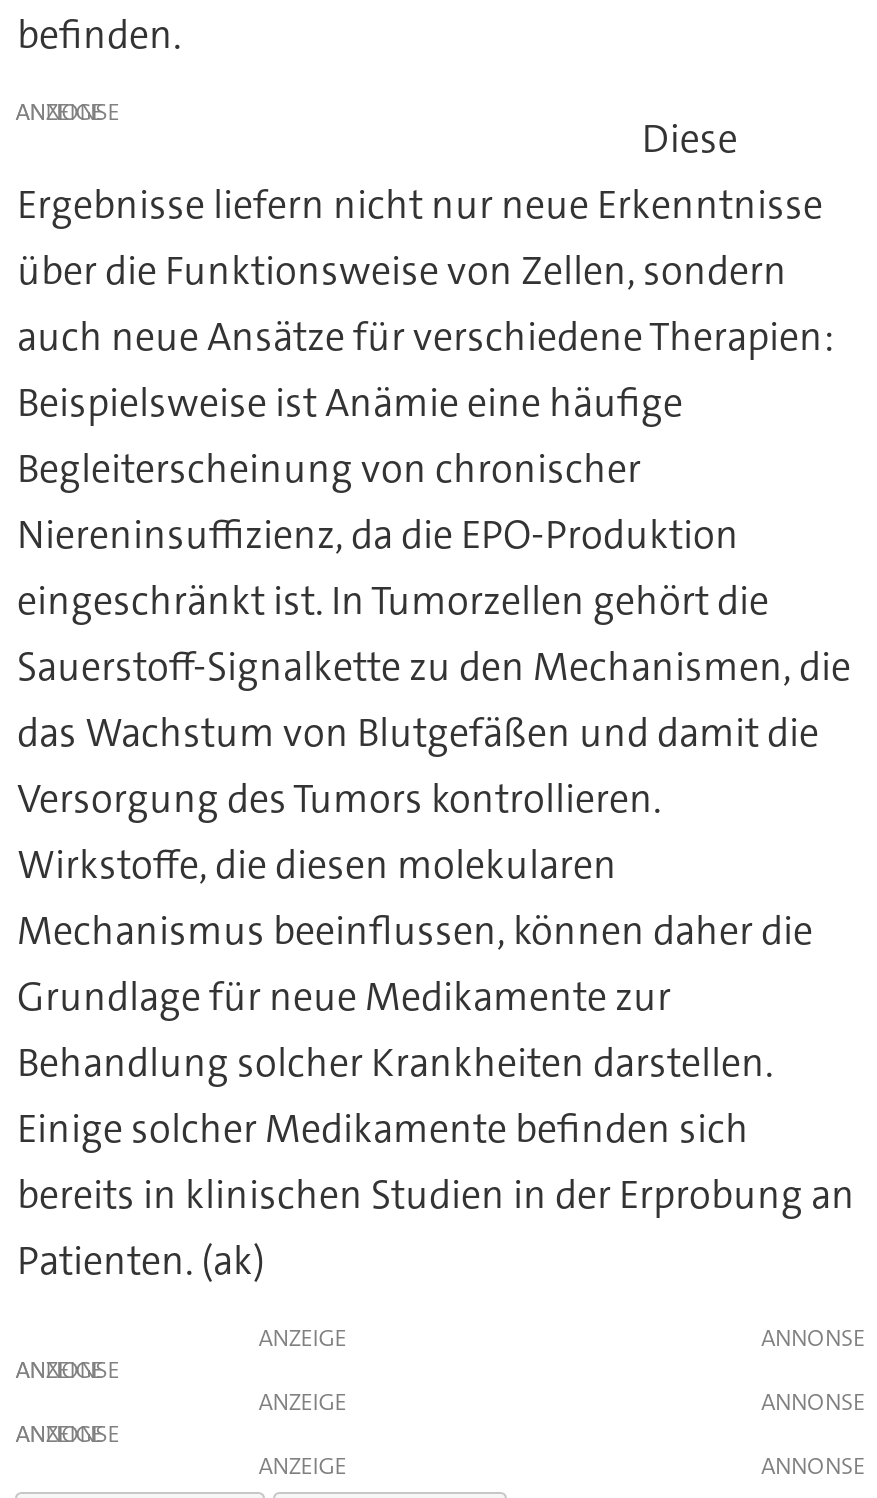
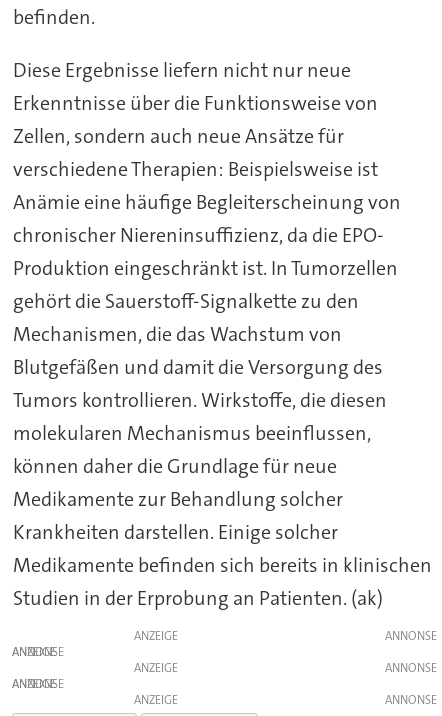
- ANZEIGE
- Diese
- Ergebnisse liefern nicht nur neue Erkenntnisse
- über die Funktionsweise von Zellen, sondern
- auch neue Ansätze für verschiedene Therapien:
- Beispielsweise ist Anämie eine häufige
- Begleiterscheinung von chronischer
- Niereninsuffizienz, da die EPO-Produktion
- eingeschränkt ist. In Tumorzellen gehört die
- Sauerstoff-Signalkette zu den Mechanismen, die
- das Wachstum von Blutgefäßen und damit die
- Versorgung des Tumors kontrollieren.
- Wirkstoffe, die diesen molekularen
- Mechanismus beeinflussen, können daher die
- Grundlage für neue Medikamente zur
- Behandlung solcher Krankheiten darstellen.
- Einige solcher Medikamente befinden sich
- bereits in klinischen Studien in der Erprobung an
- Patienten. (ak)
+ Diese Ergebnisse liefern nicht nur neue
+ Erkenntnisse über die Funktionsweise von
+ Zellen, sondern auch neue Ansätze für
+ verschiedene Therapien: Beispielsweise ist
+ Anämie eine häufige Begleiterscheinung von
+ chronischer Niereninsuffizienz, da die EPO-
+ Produktion eingeschränkt ist. In Tumorzellen
+ gehört die Sauerstoff-Signalkette zu den
+ Mechanismen, die das Wachstum von
+ Blutgefäßen und damit die Versorgung des
+ Tumors kontrollieren. Wirkstoffe, die diesen
+ molekularen Mechanismus beeinflussen,
+ können daher die Grundlage für neue
+ Medikamente zur Behandlung solcher
+ Krankheiten darstellen. Einige solcher
+ Medikamente befinden sich bereits in klinischen
+ Studien in der Erprobung an Patienten. (ak)
